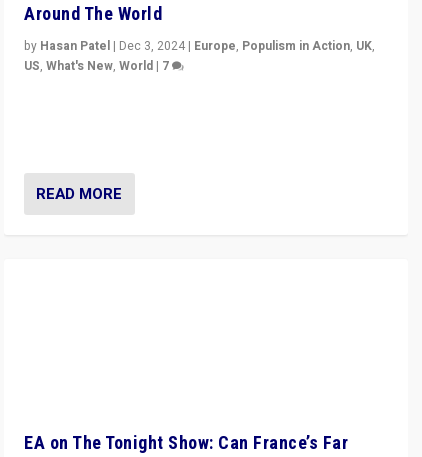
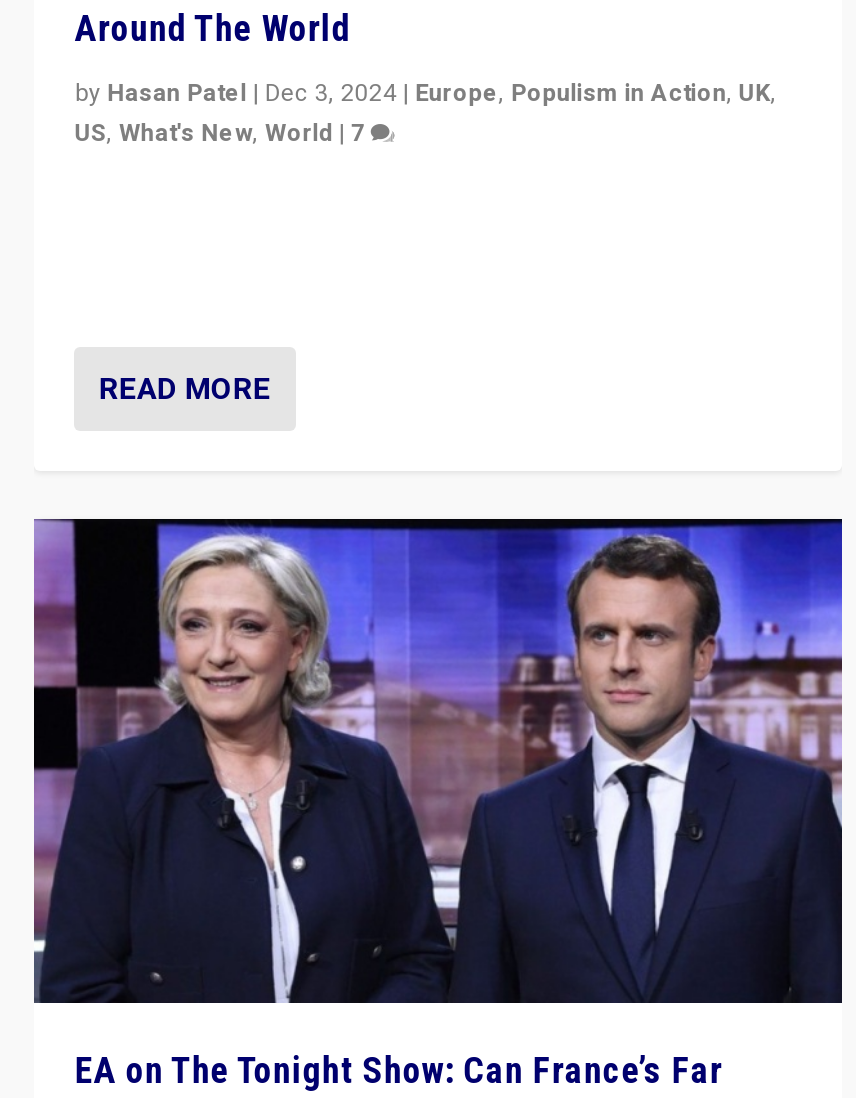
+ [image]
